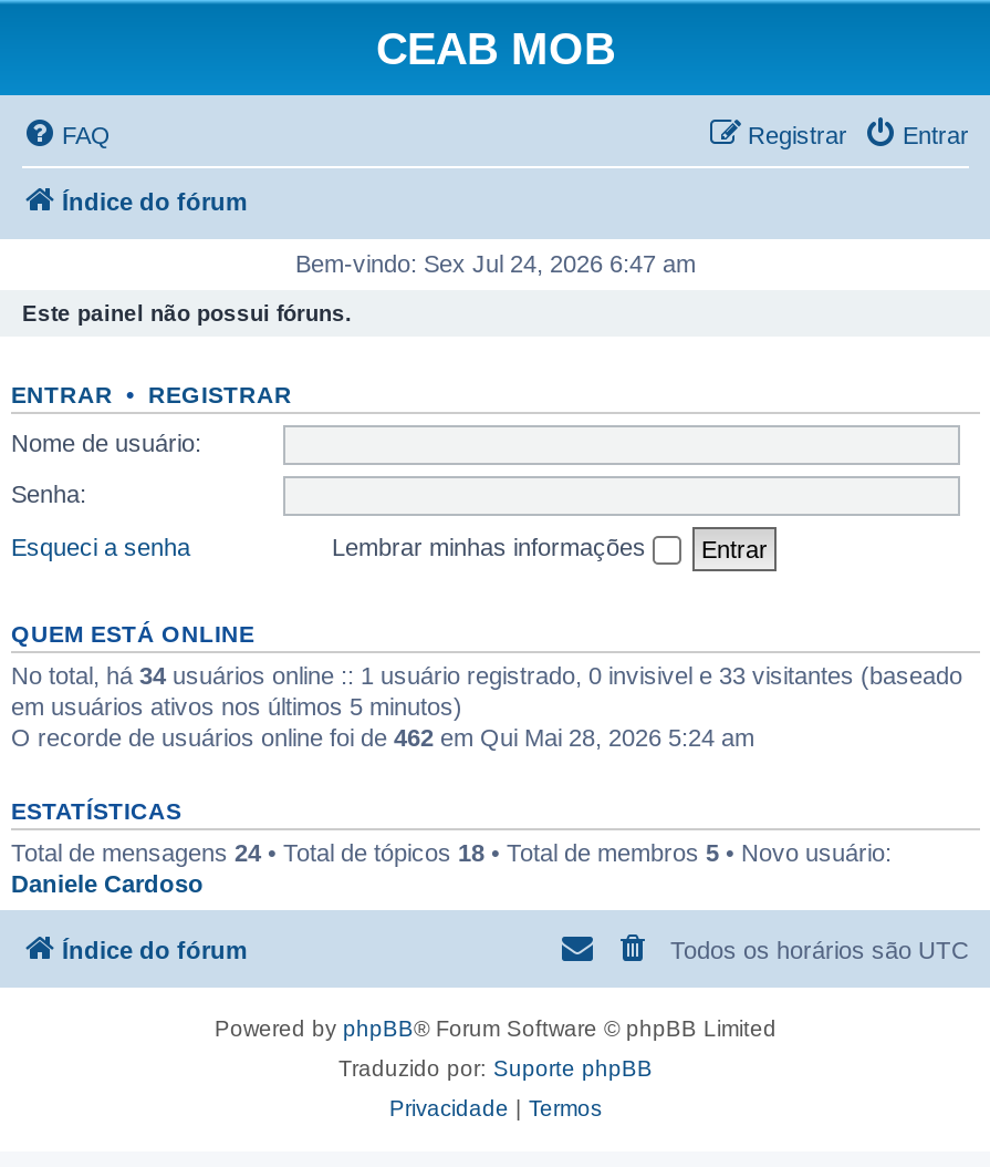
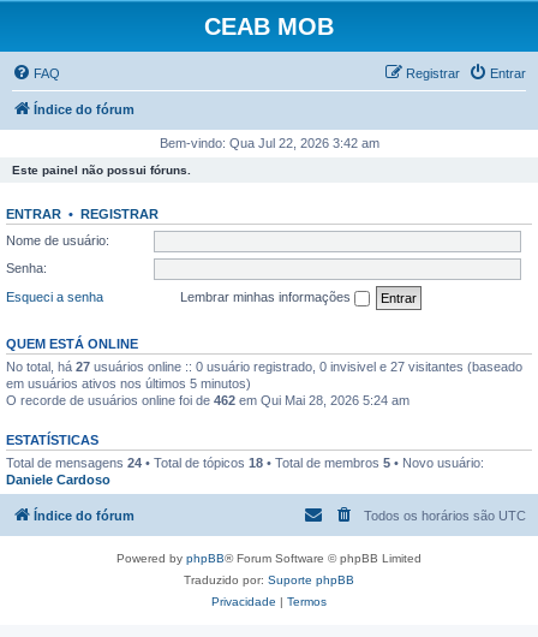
- Bem-vindo: Sex Jul 24, 2026 6:47 am
+ Bem-vindo: Qua Jul 22, 2026 3:42 am

- No total, há 34 usuários online :: 1 usuário registrado, 0 invisivel e 33 visitantes (baseado
+ No total, há 27 usuários online :: 0 usuário registrado, 0 invisivel e 27 visitantes (baseado
